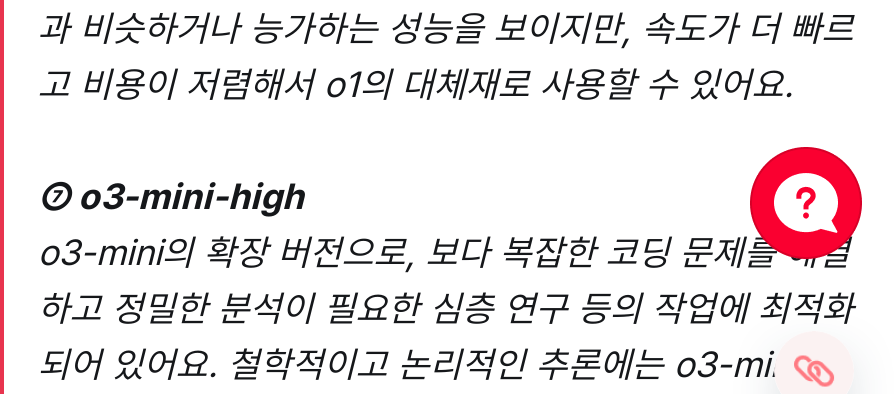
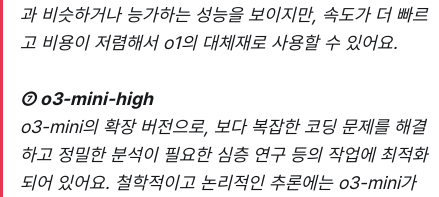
- [image]
